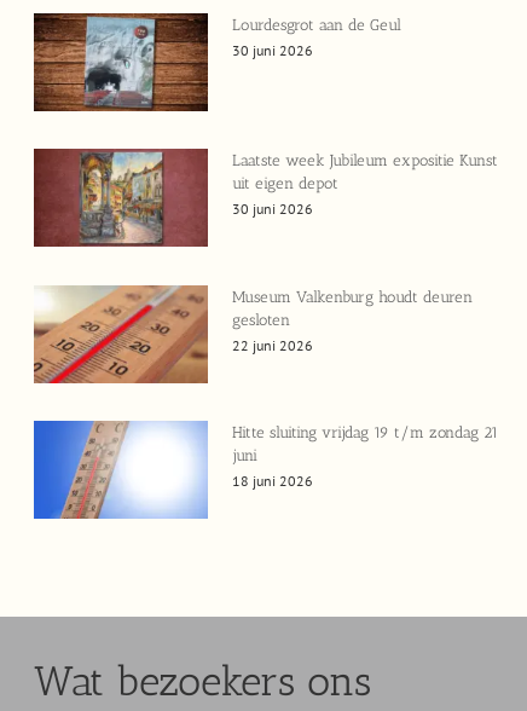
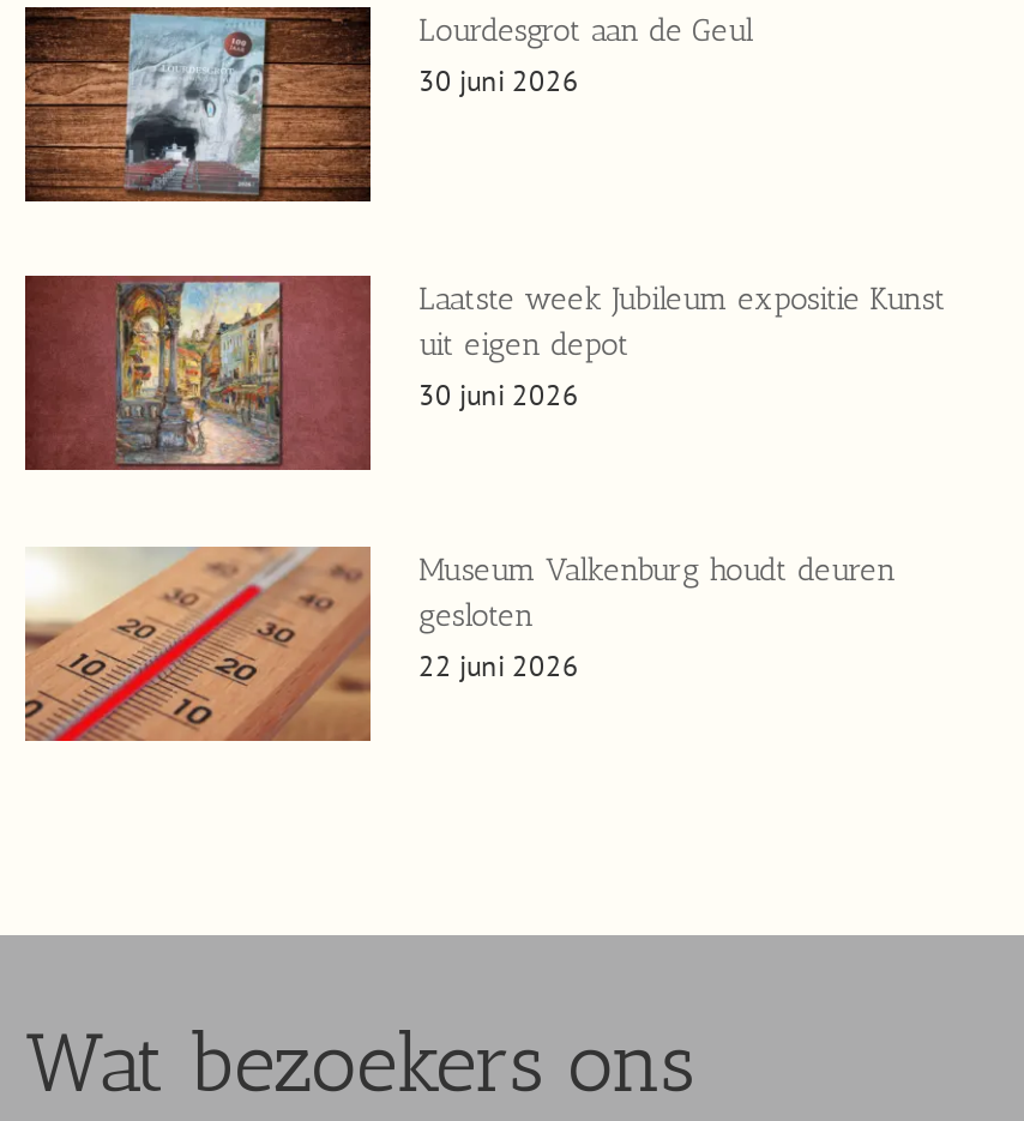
- [image]
- Hitte sluiting vrijdag 19 t/m zondag 21
- juni
- 18 juni 2026
